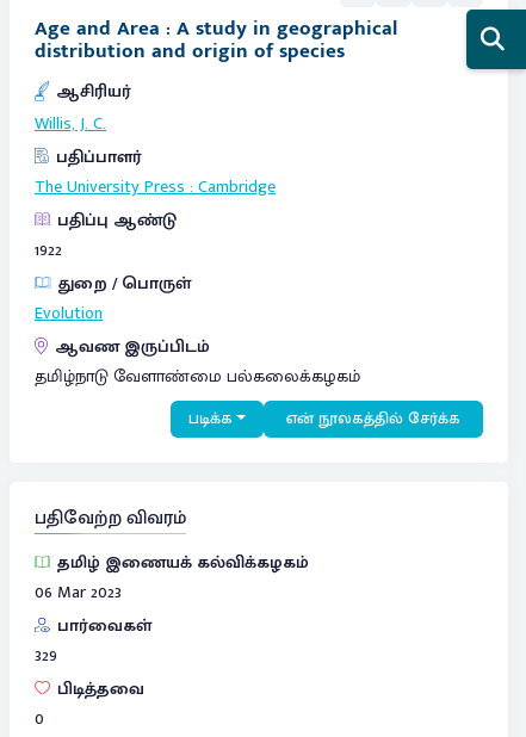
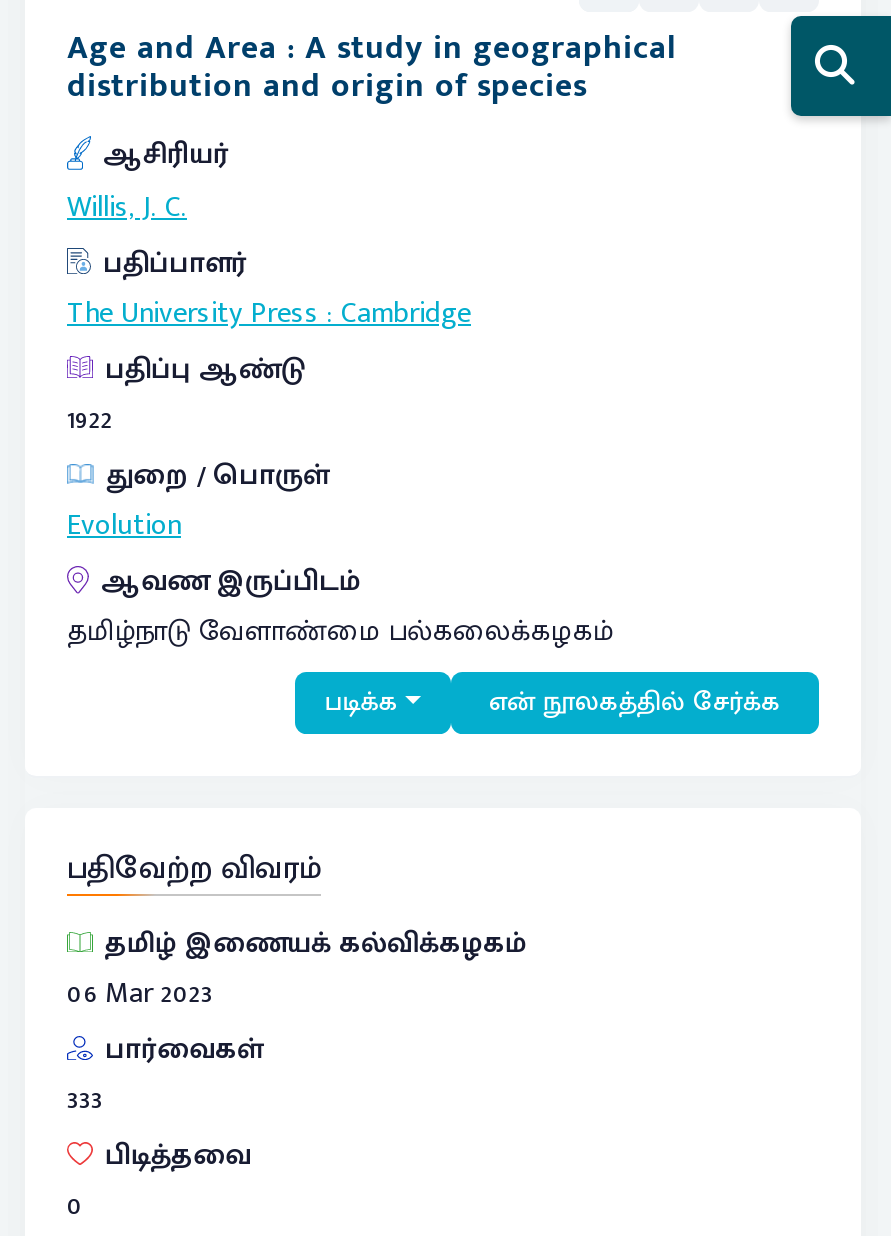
- 329
+ 333
